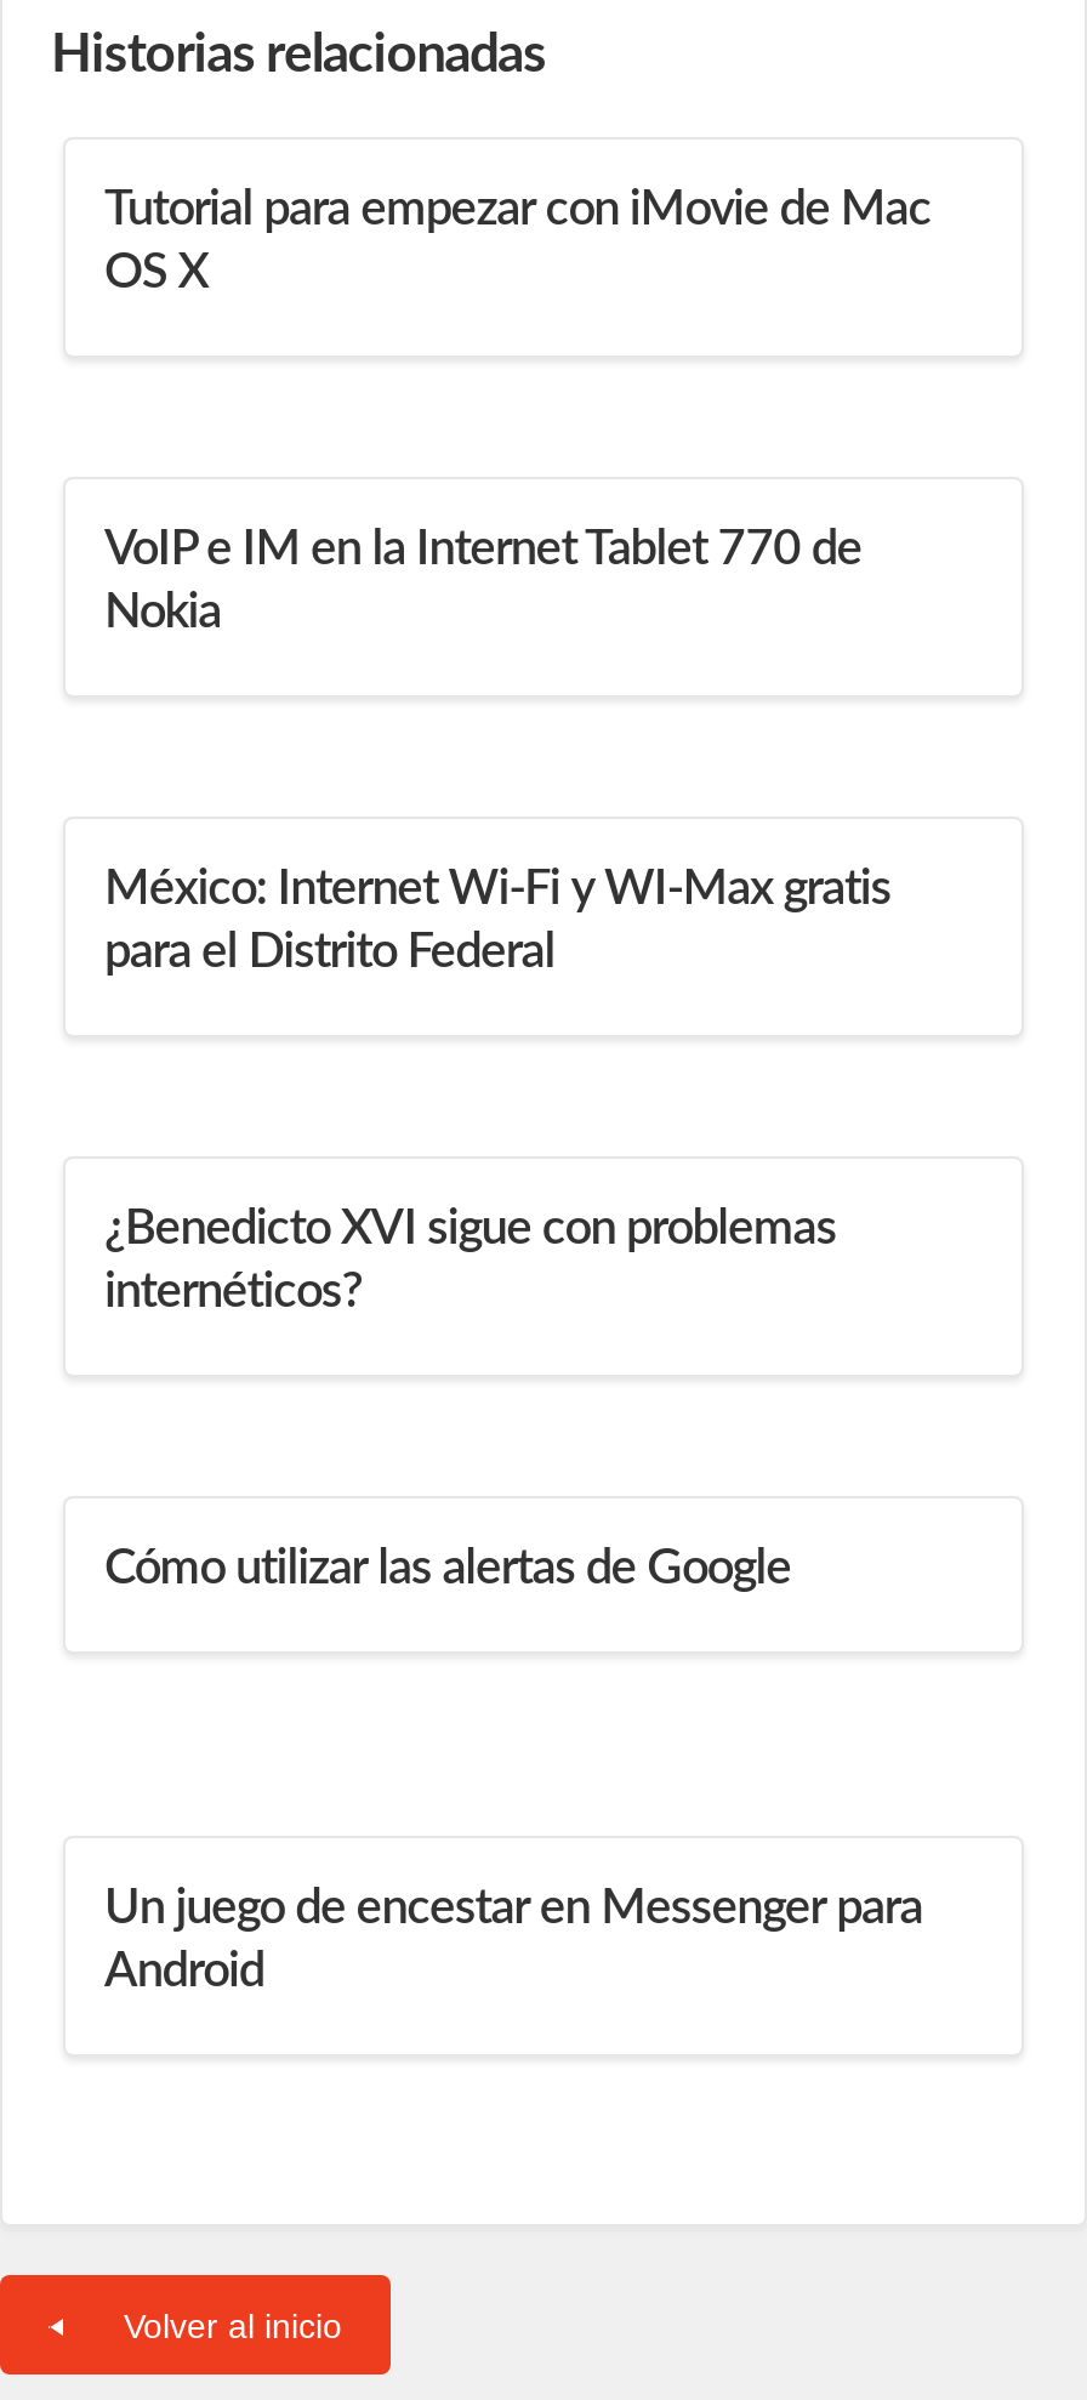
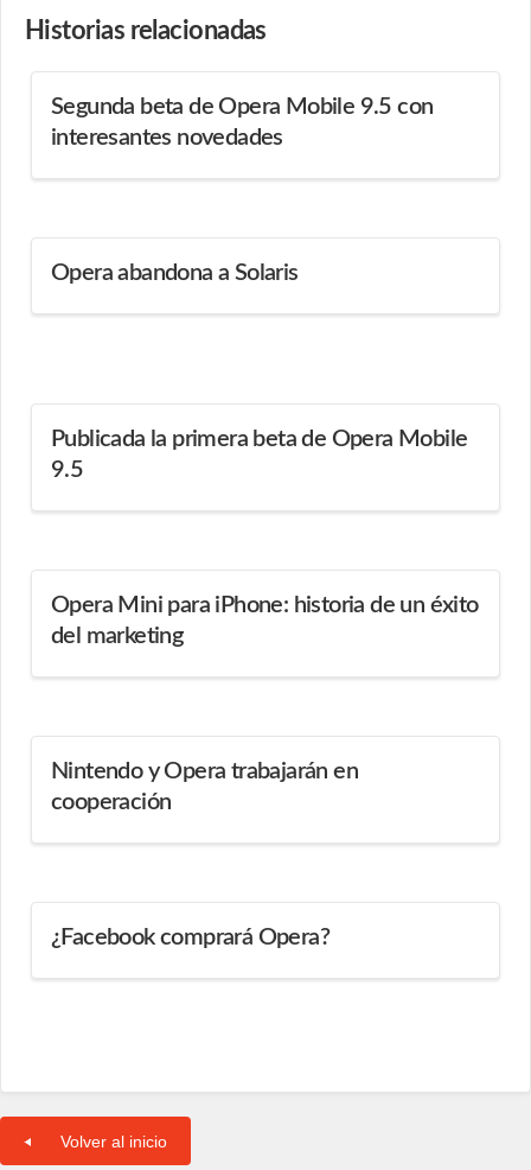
- Tutorial para empezar con iMovie de Mac
- OS X
+ Segunda beta de Opera Mobile 9.5 con
+ interesantes novedades

- VoIP e IM en la Internet Tablet 770 de
- Nokia
+ Opera abandona a Solaris

- México: Internet Wi-Fi y WI-Max gratis
- para el Distrito Federal
+ Publicada la primera beta de Opera Mobile
+ 9.5

- ¿Benedicto XVI sigue con problemas
- internéticos?
+ Opera Mini para iPhone: historia de un éxito
+ del marketing

- Cómo utilizar las alertas de Google
+ Nintendo y Opera trabajarán en
+ cooperación

- Un juego de encestar en Messenger para
- Android
+ ¿Facebook comprará Opera?
